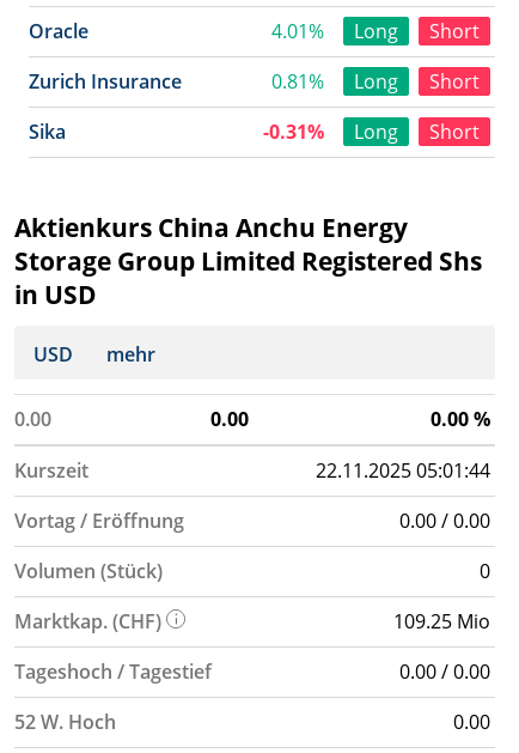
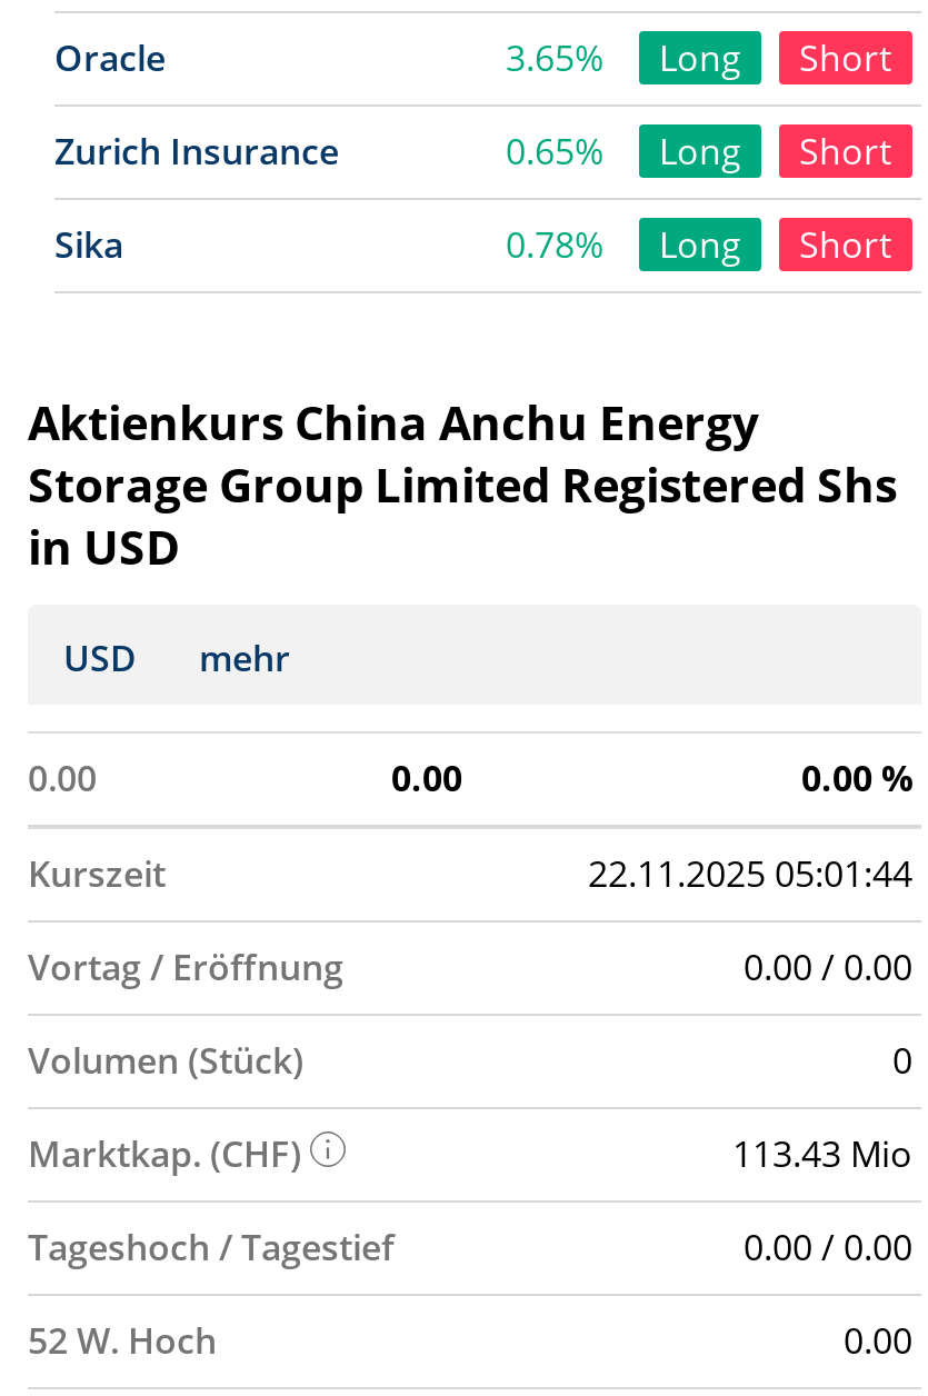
- 4.01% Long Short
+ 3.65% Long Short

- 0.81% Long Short
+ 0.65% Long Short

- -0.31% Long Short
+ 0.78% Long Short

- 109.25 Mio
+ 113.43 Mio
